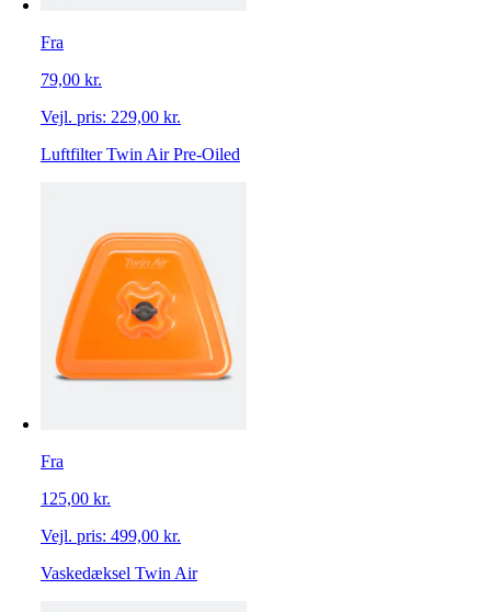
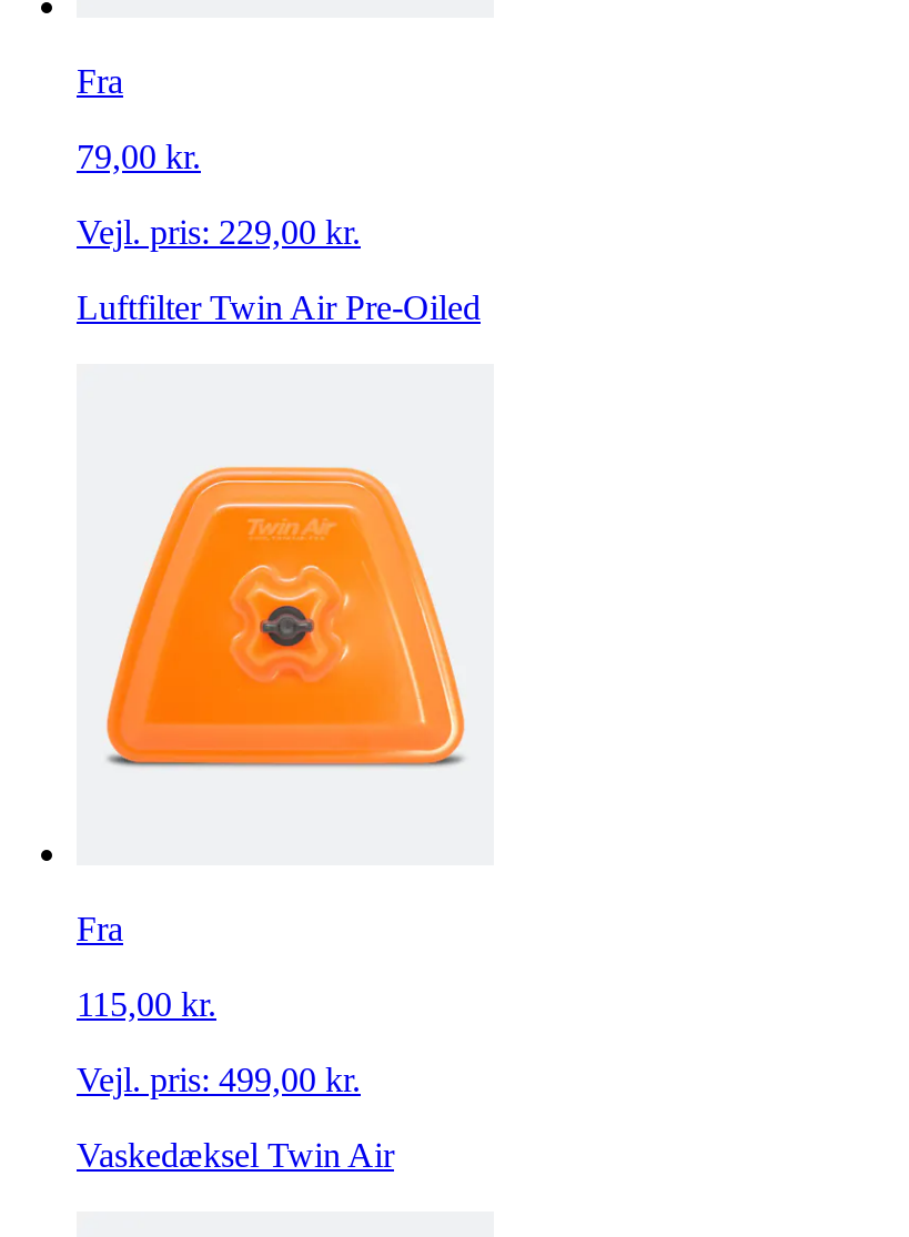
- 125,00 kr.
+ 115,00 kr.
